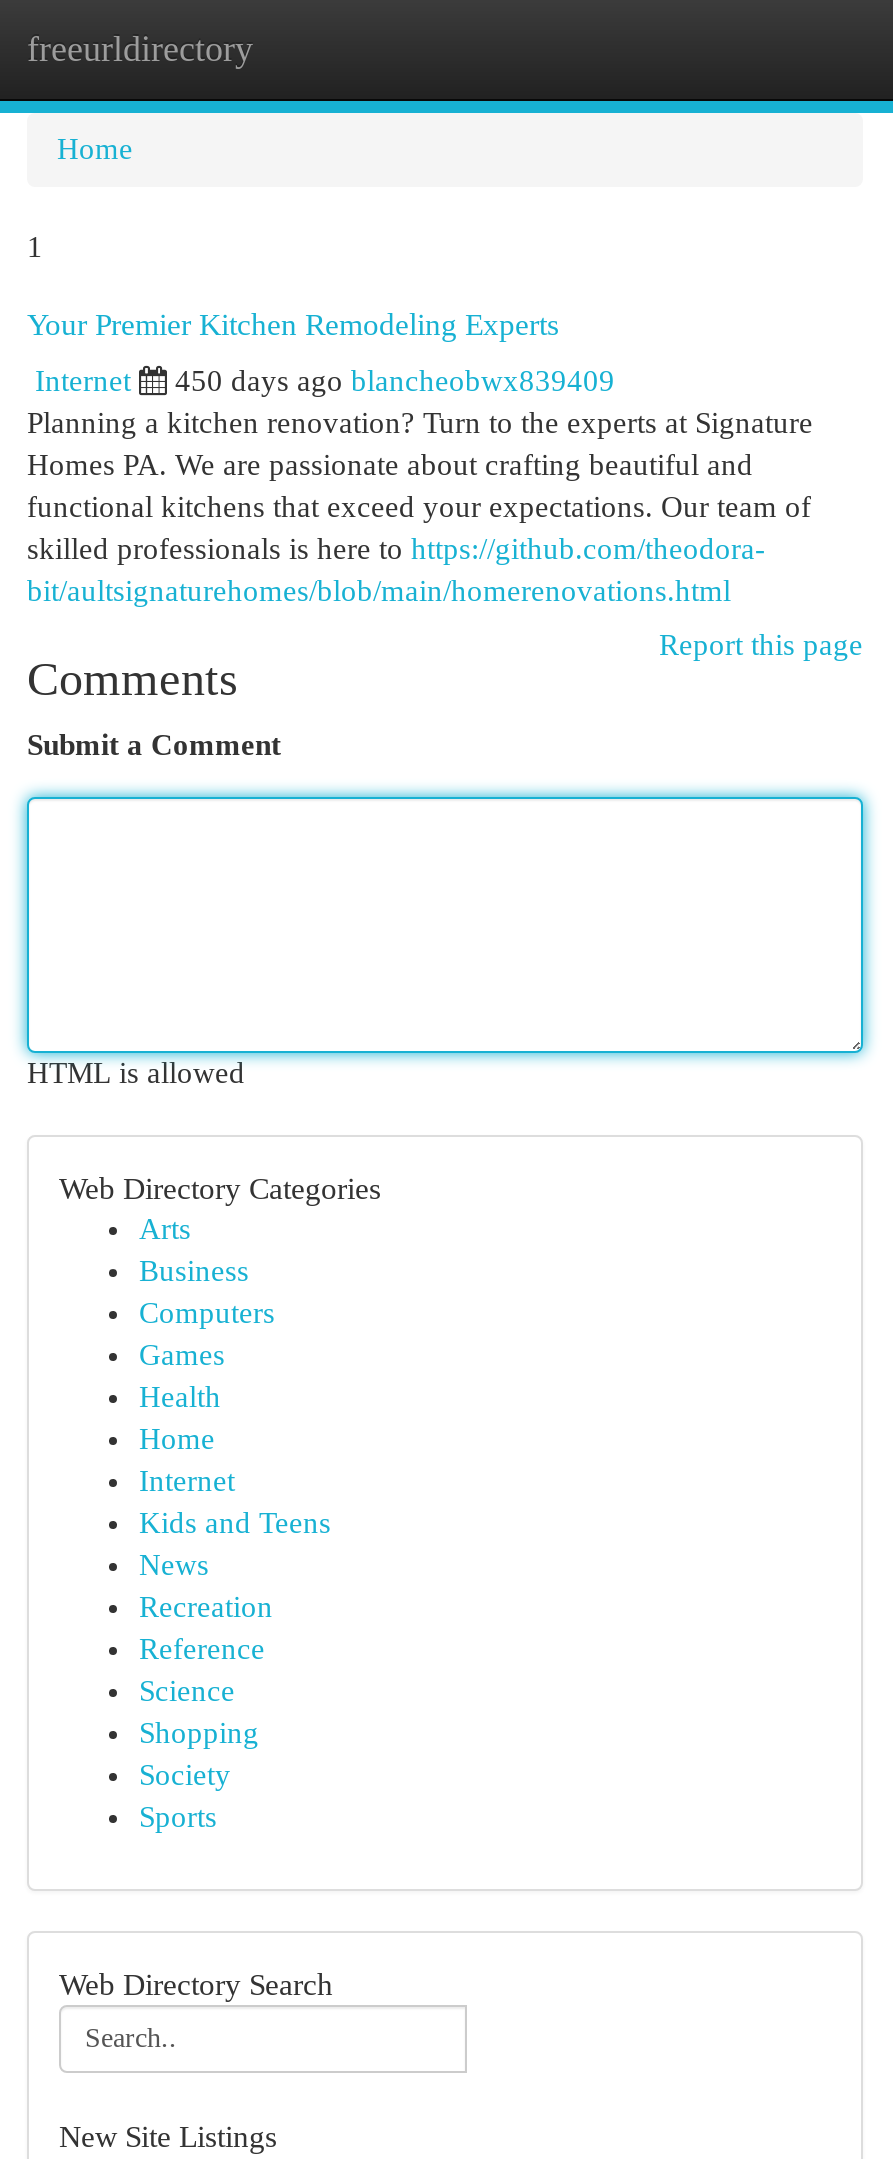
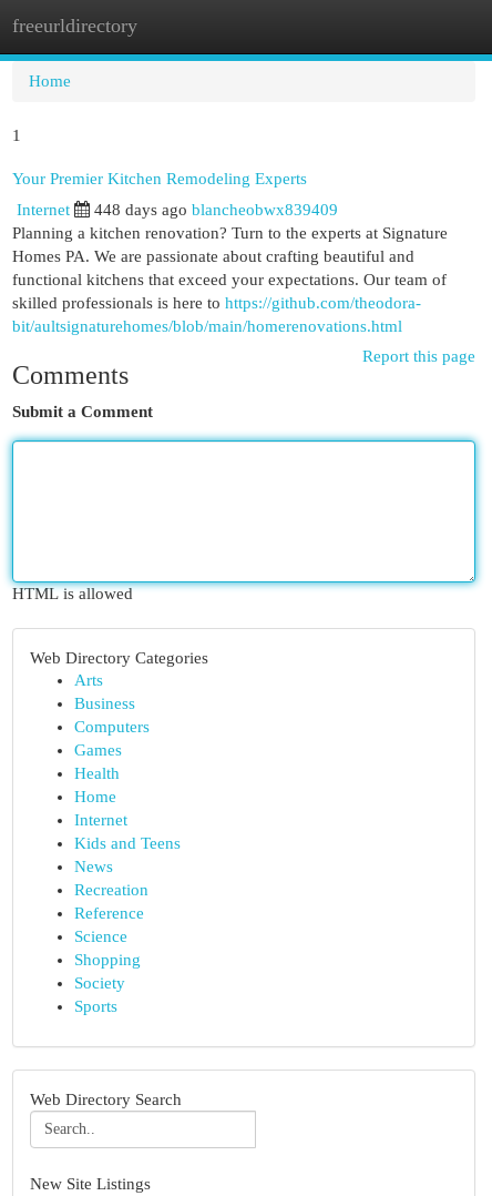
- 450 days ago blancheobwx839409
+ 448 days ago blancheobwx839409
